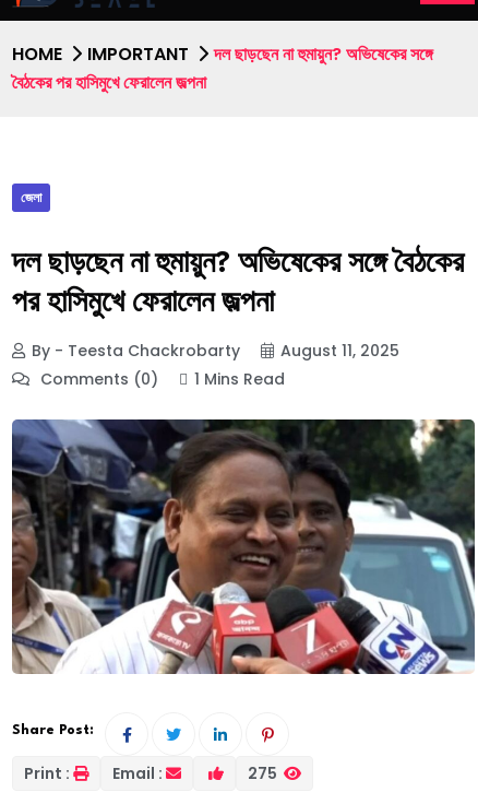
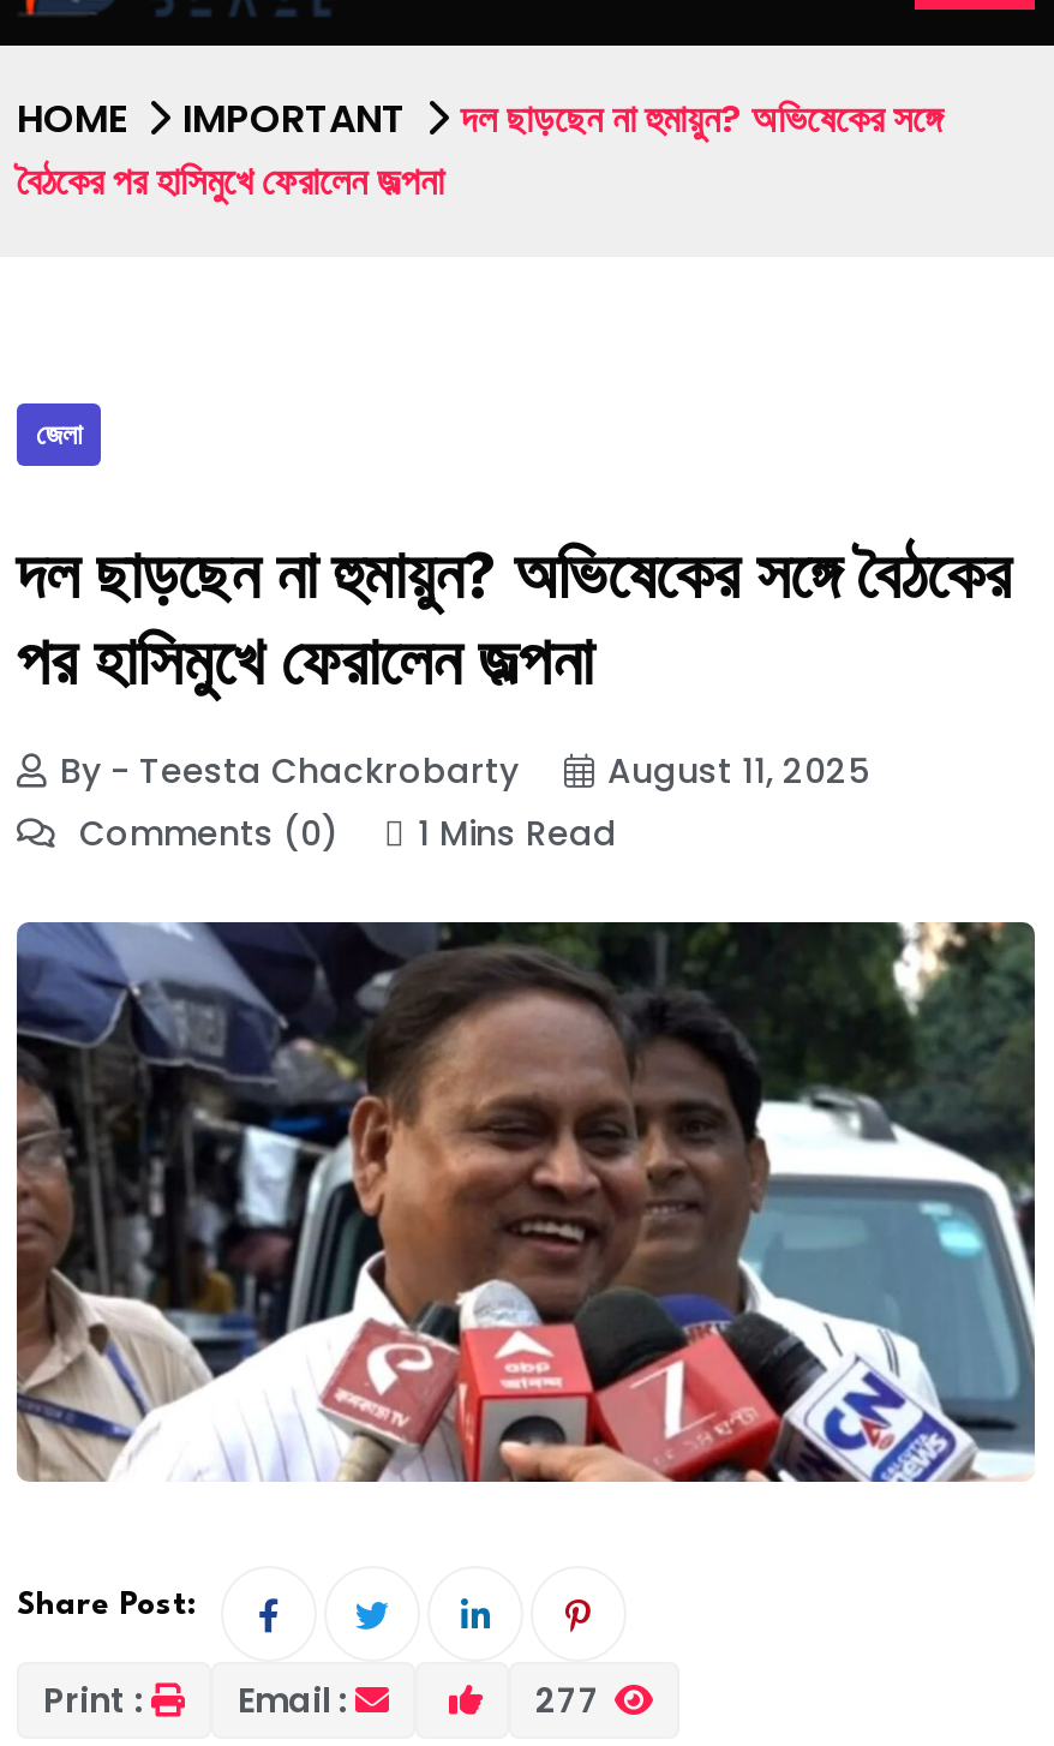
- 275
+ 277
